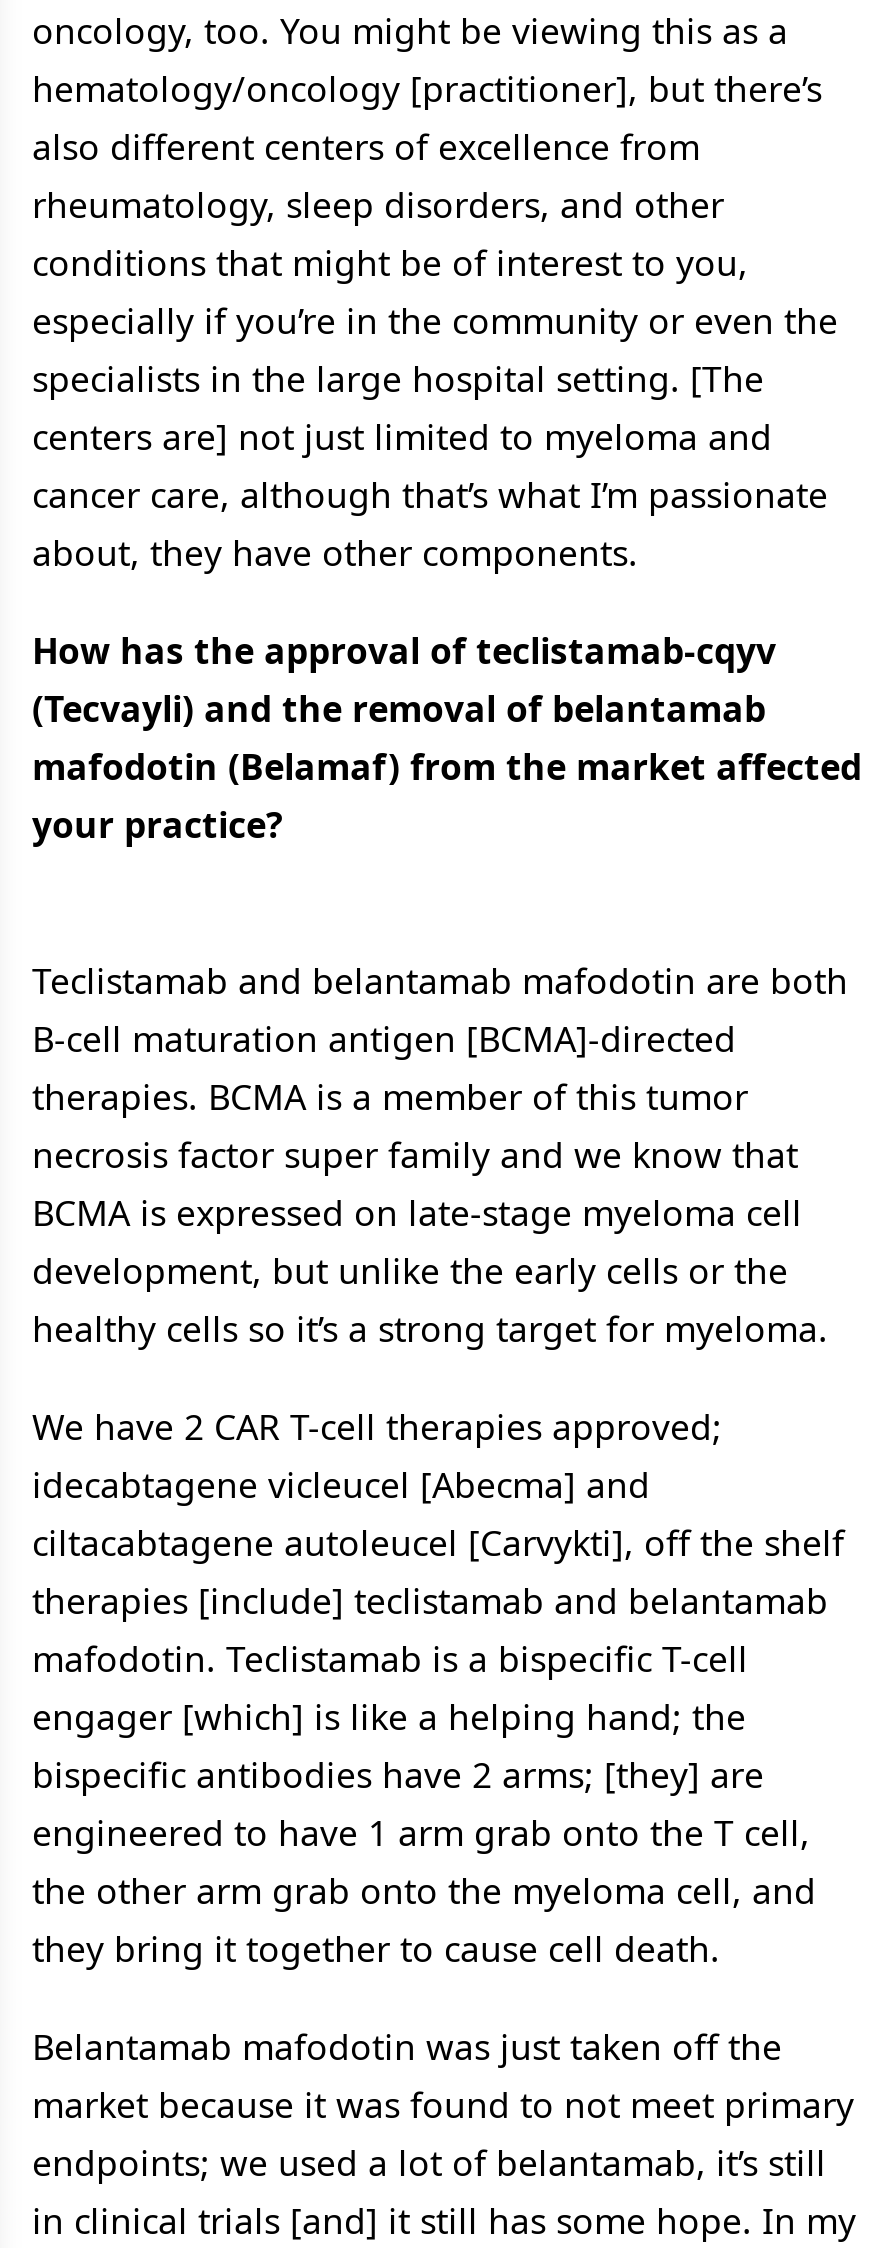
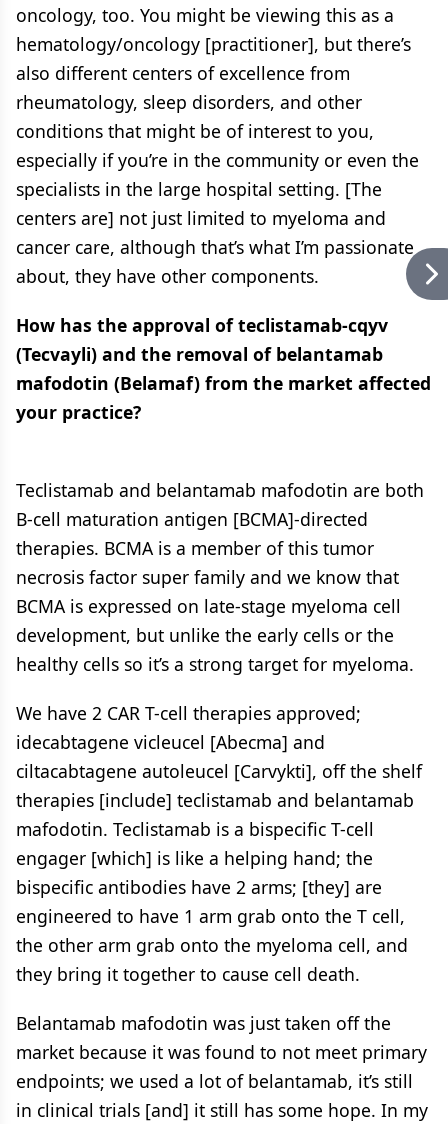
+ [image]
